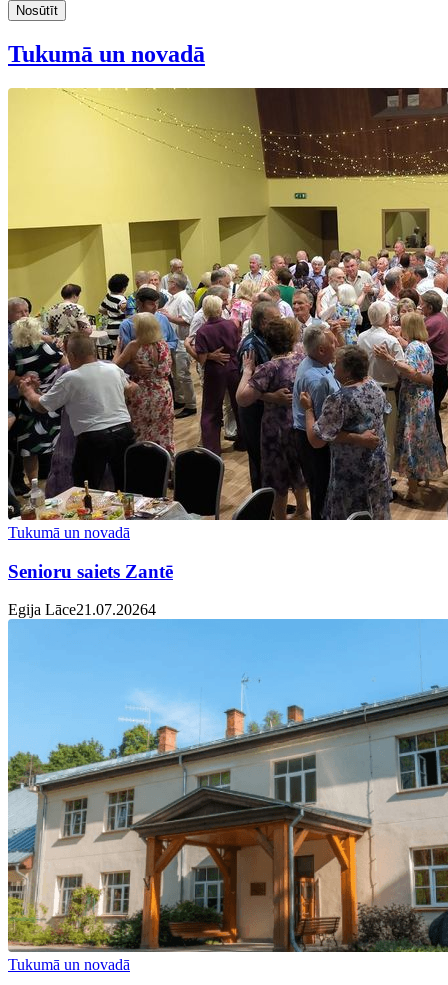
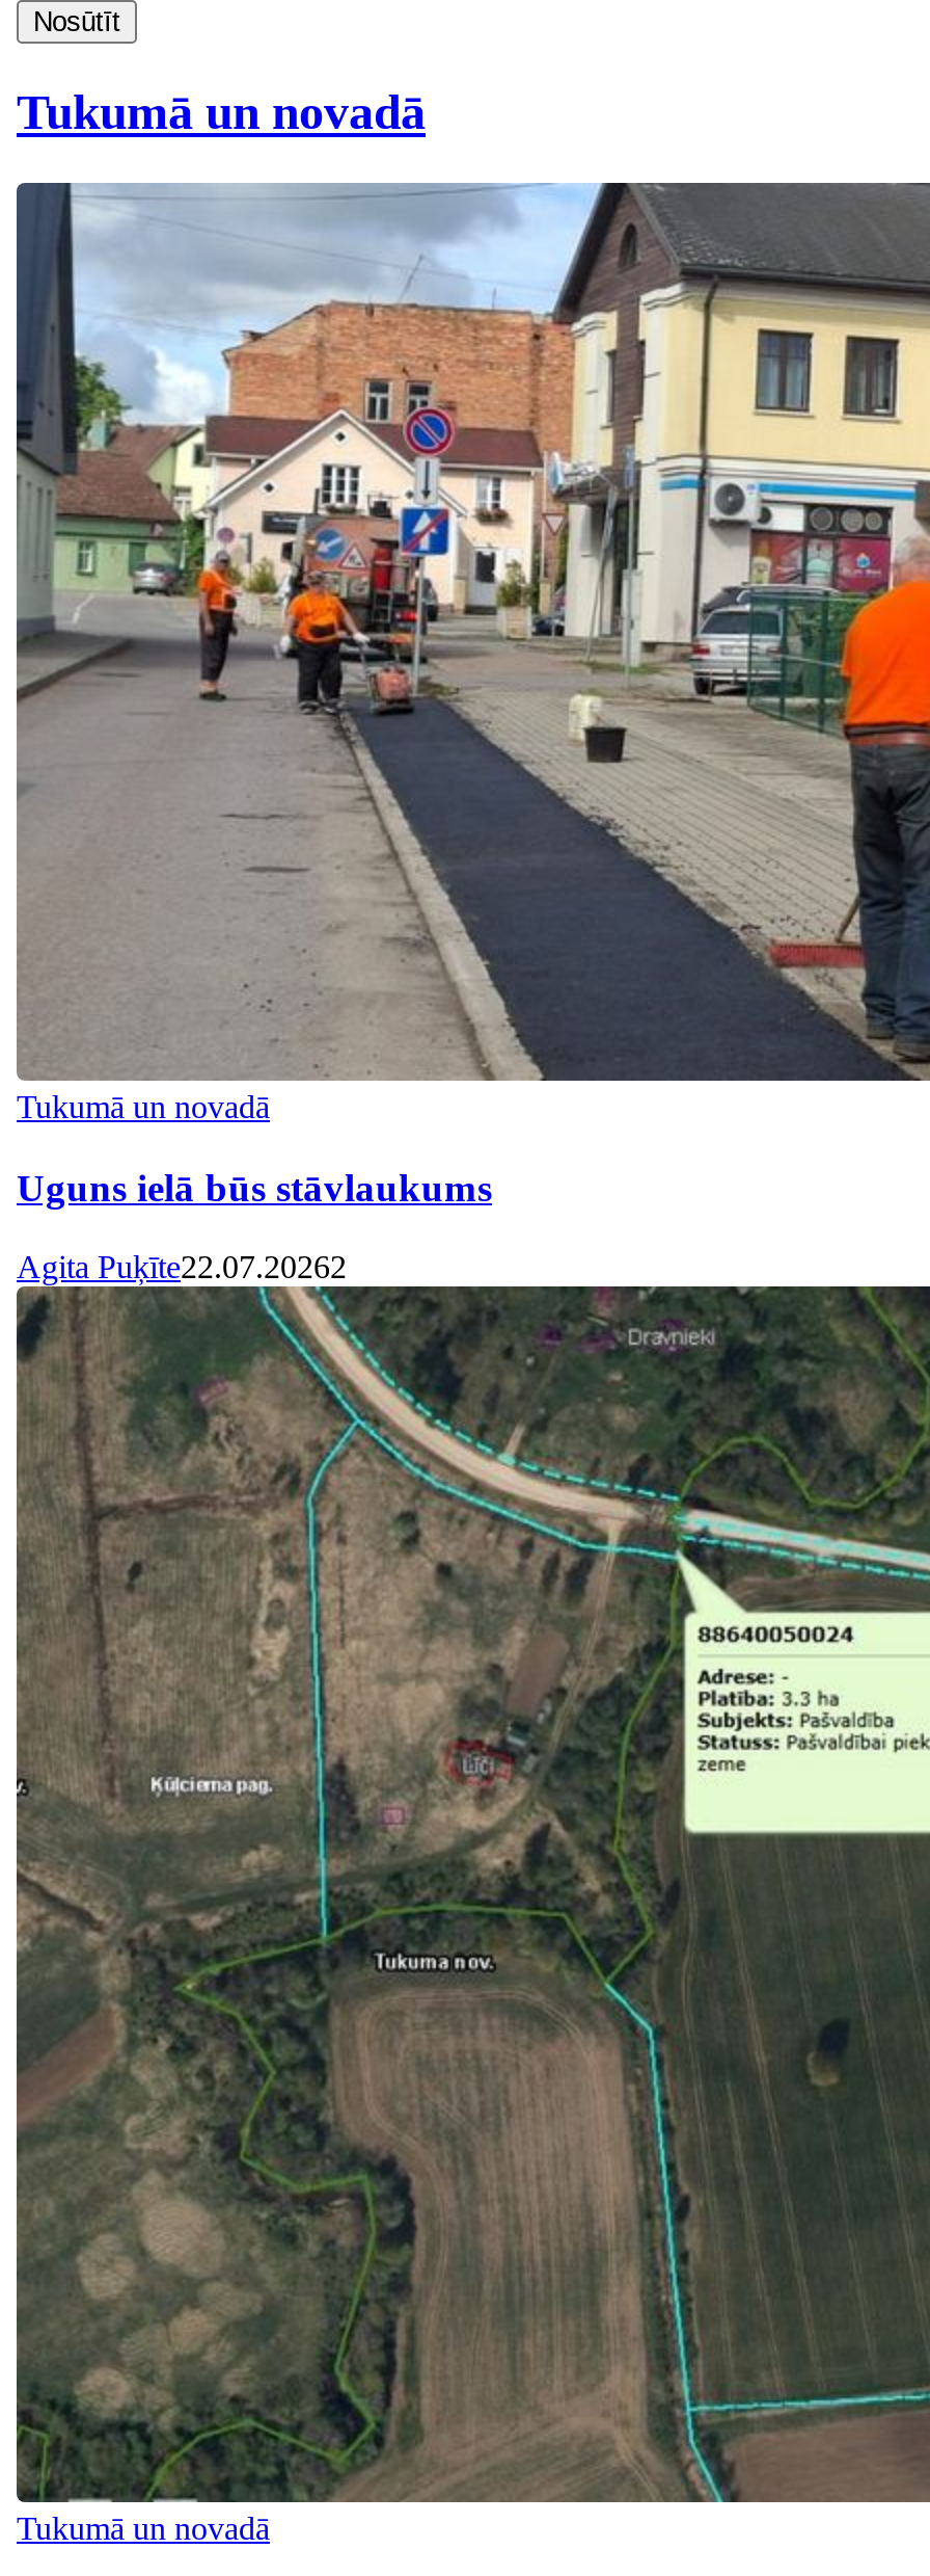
- [image]
- Senioru saiets Zantē
+ [image]
+ Uguns ielā būs stāvlaukums

- [image]
- Egija Lāce21.07.20264
+ [image]
+ Agita Puķīte22.07.20262
